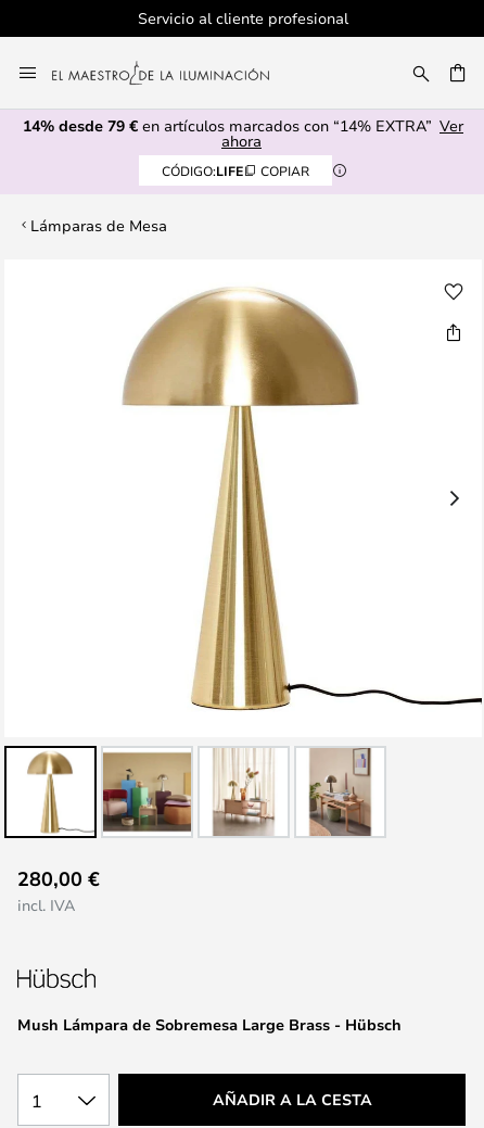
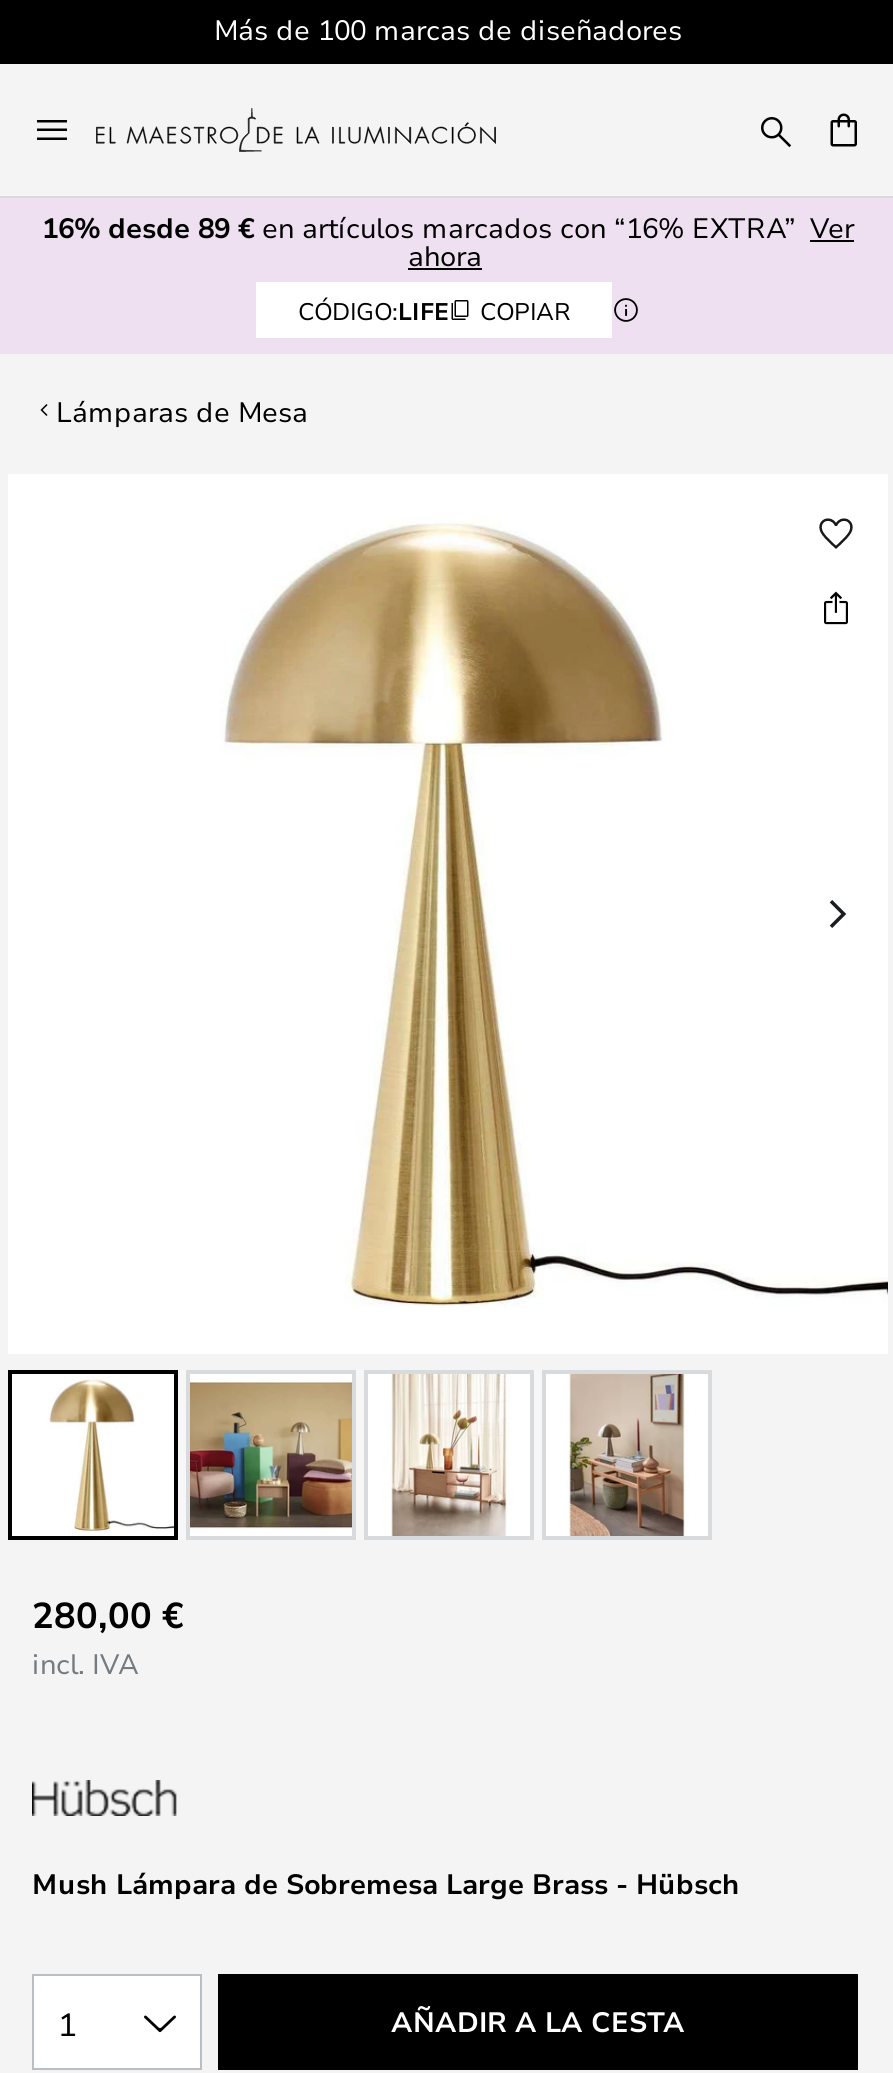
- Servicio al cliente profesional
+ Más de 100 marcas de diseñadores

- 14% desde 79 €en artículos marcados con “14% EXTRA” Ver
+ 16% desde 89 €en artículos marcados con “16% EXTRA” Ver
